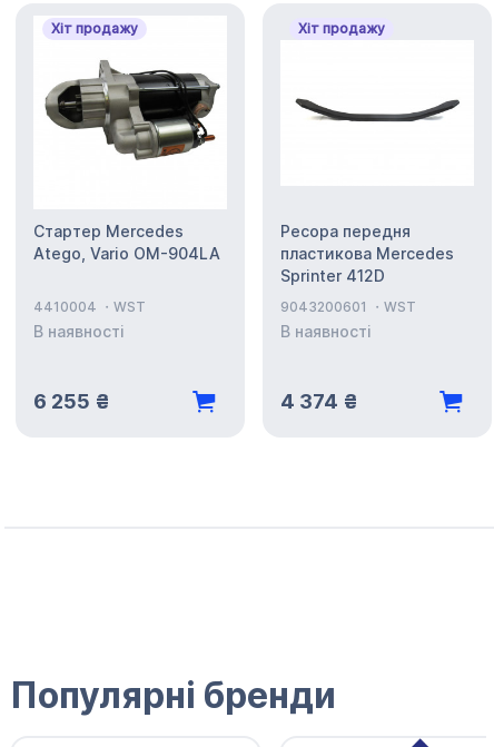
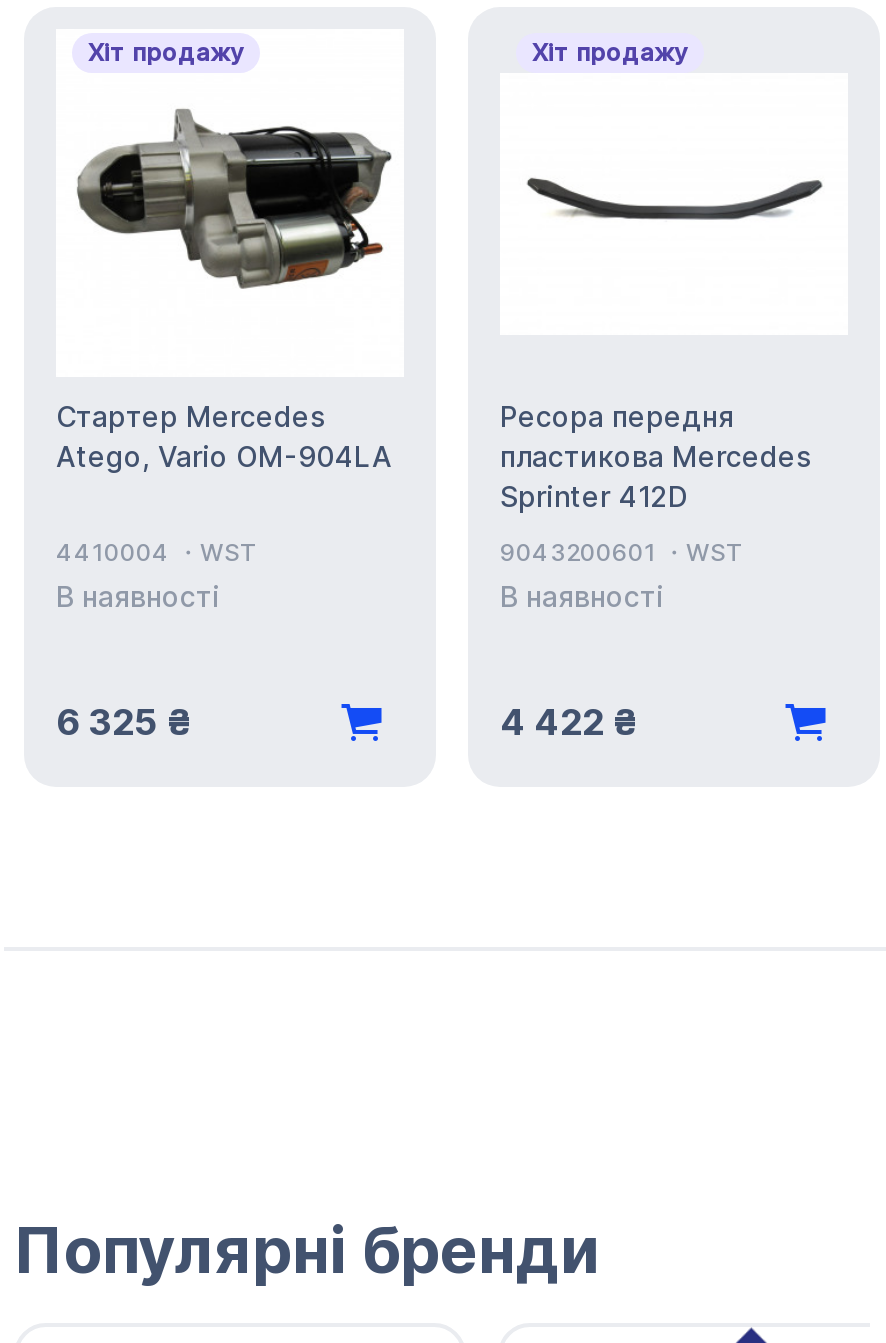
- 6 255 ₴
+ 6 325 ₴

- 4 374 ₴
+ 4 422 ₴
